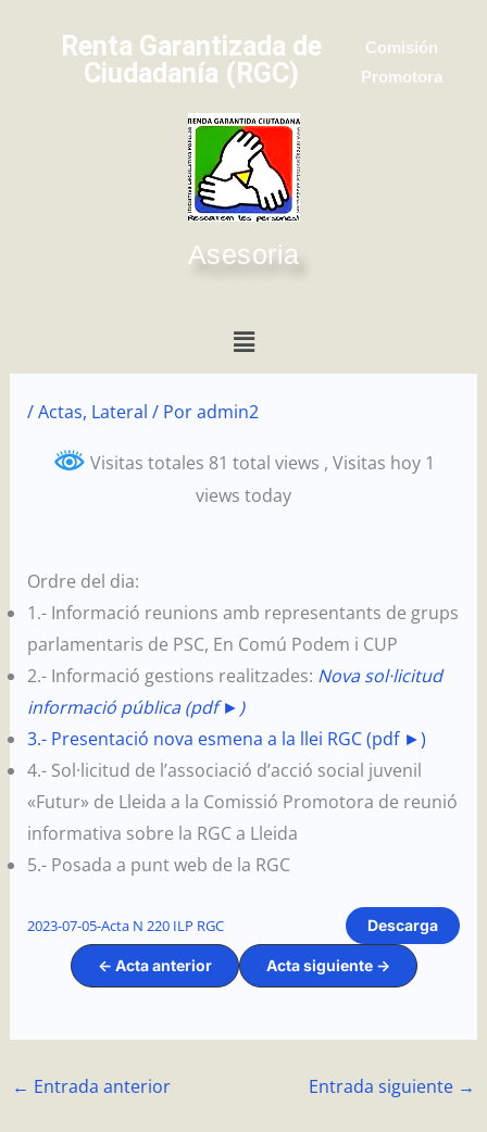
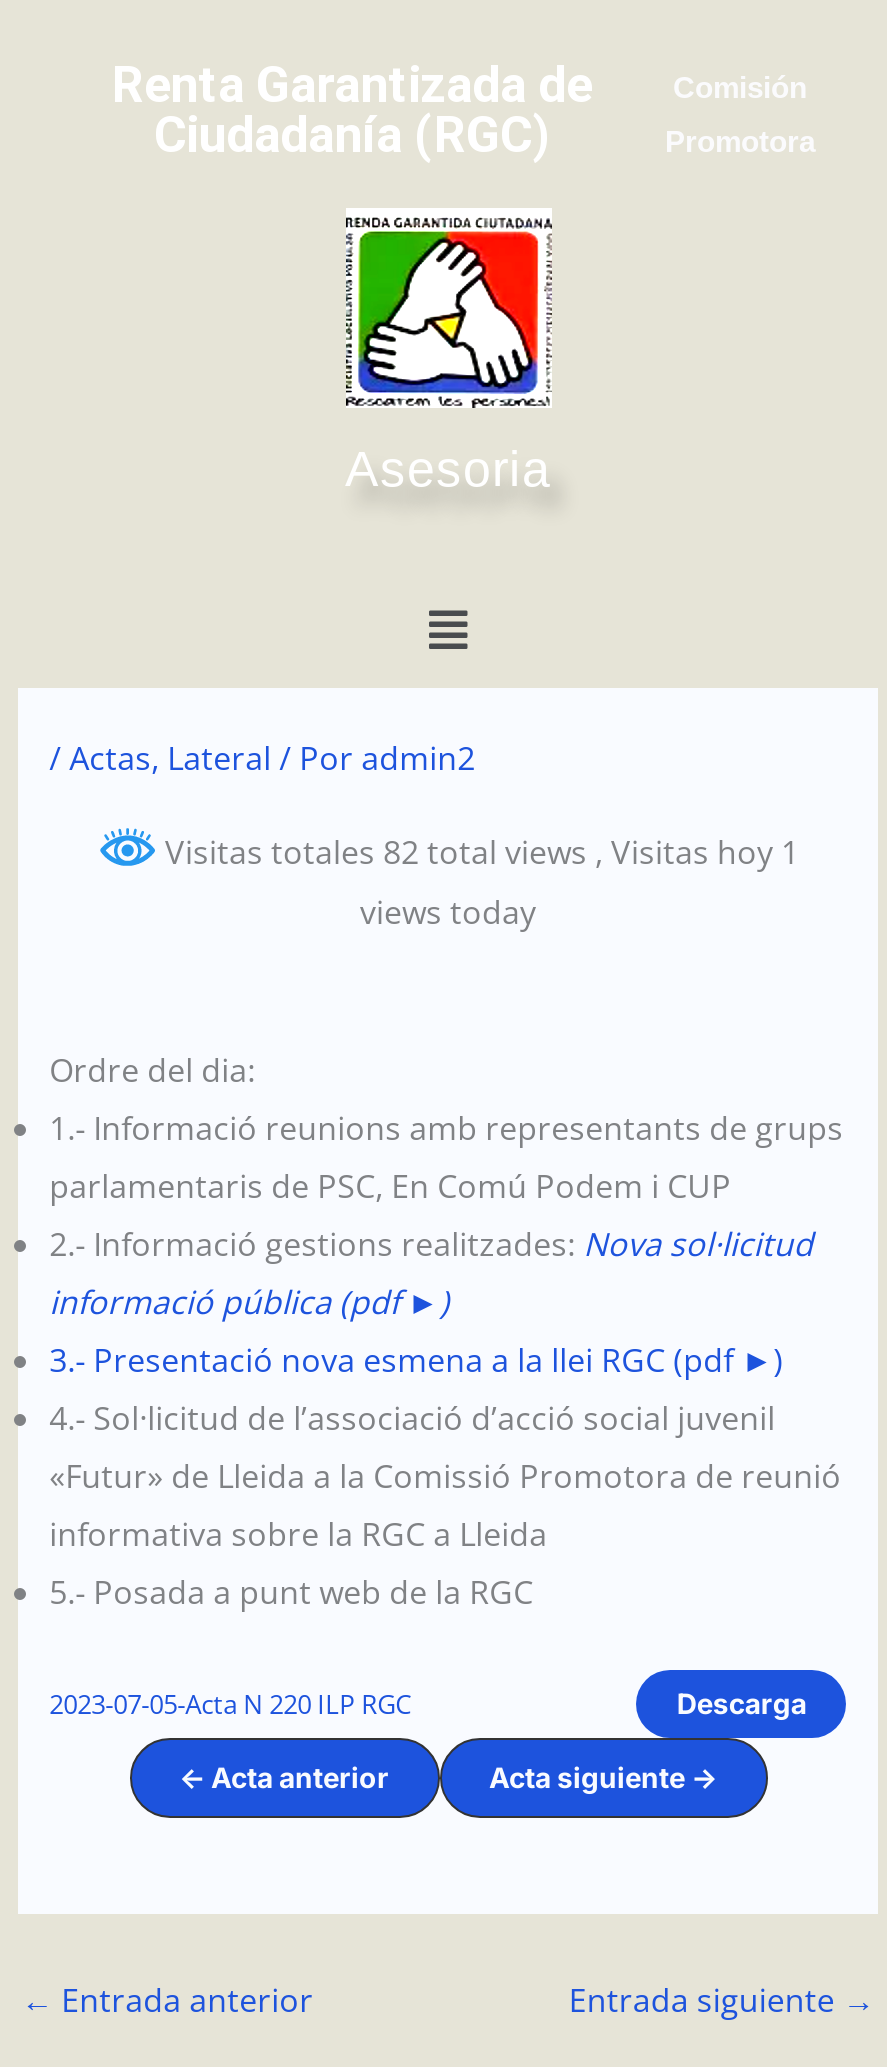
- Visitas totales 81 total views, Visitas hoy 1
+ Visitas totales 82 total views, Visitas hoy 1
